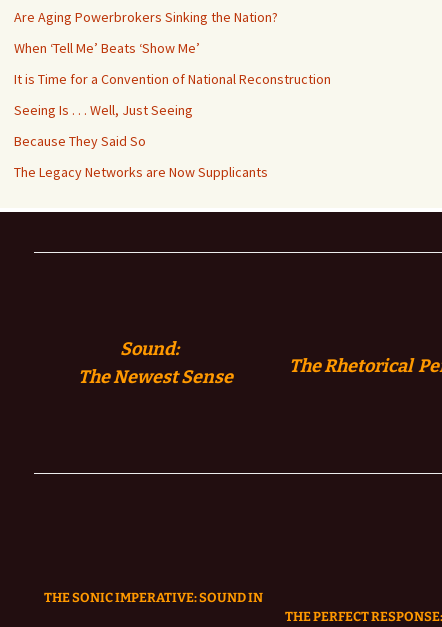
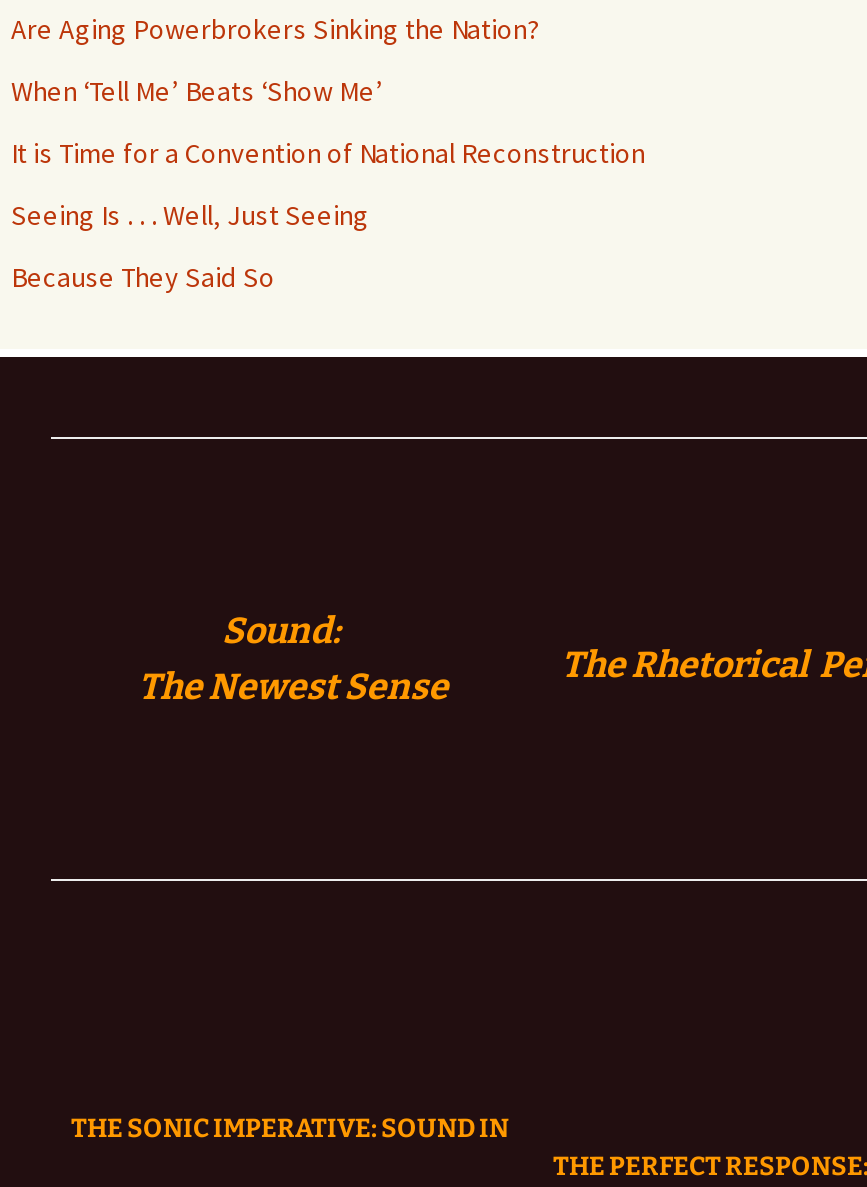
- The Legacy Networks are Now Supplicants
